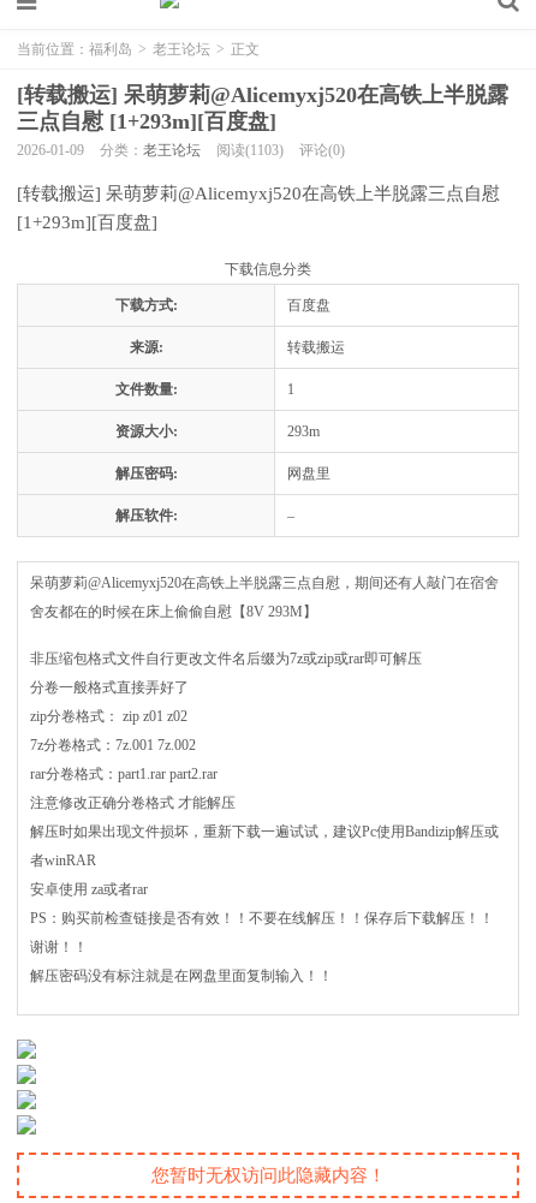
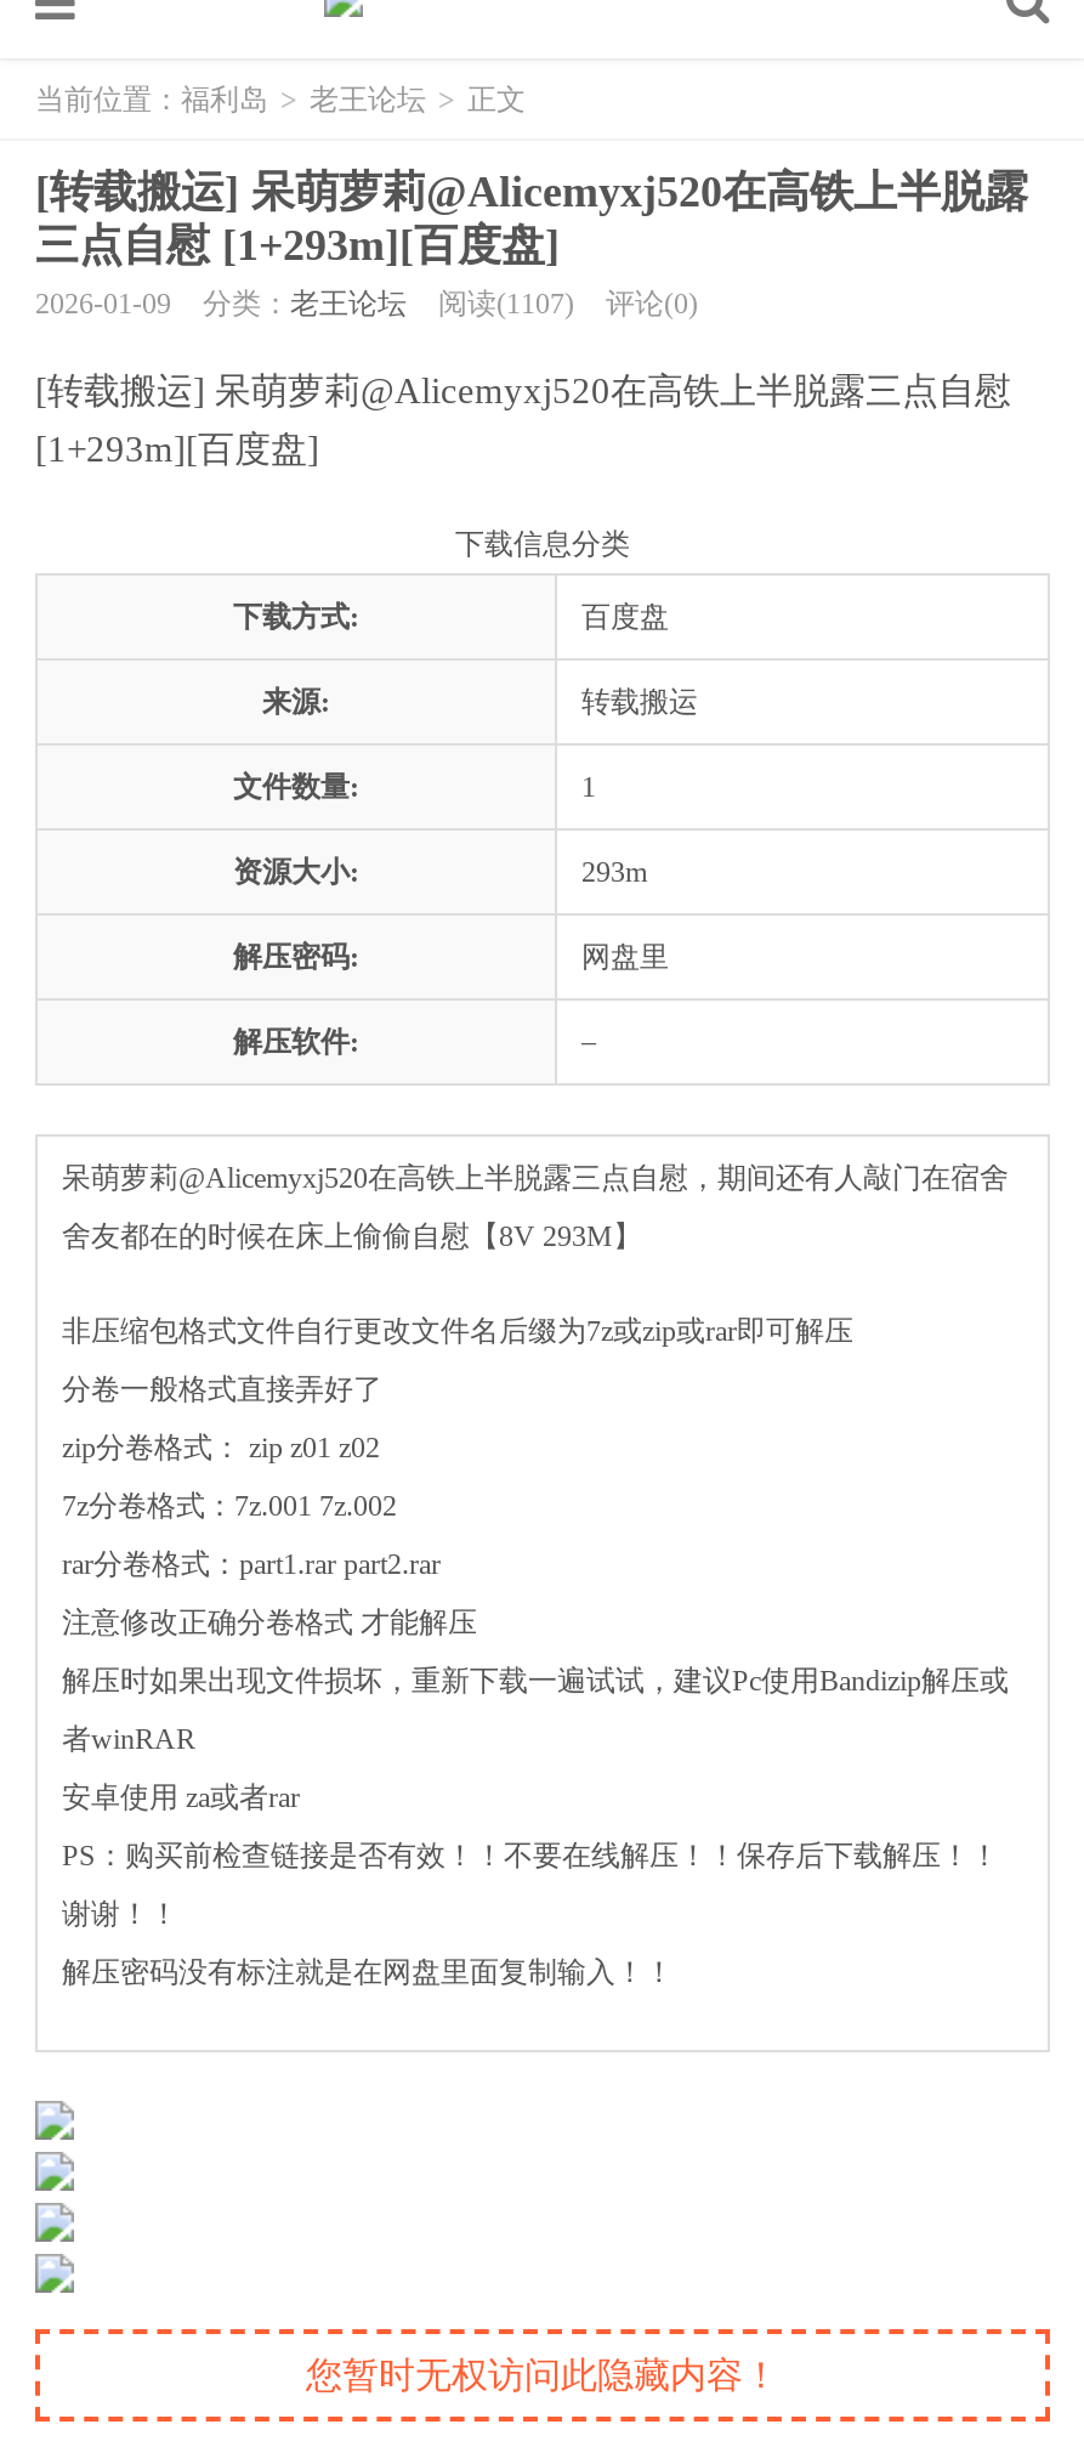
- 2026-01-09 分类：老王论坛 阅读(1103) 评论(0)
+ 2026-01-09 分类：老王论坛 阅读(1107) 评论(0)
